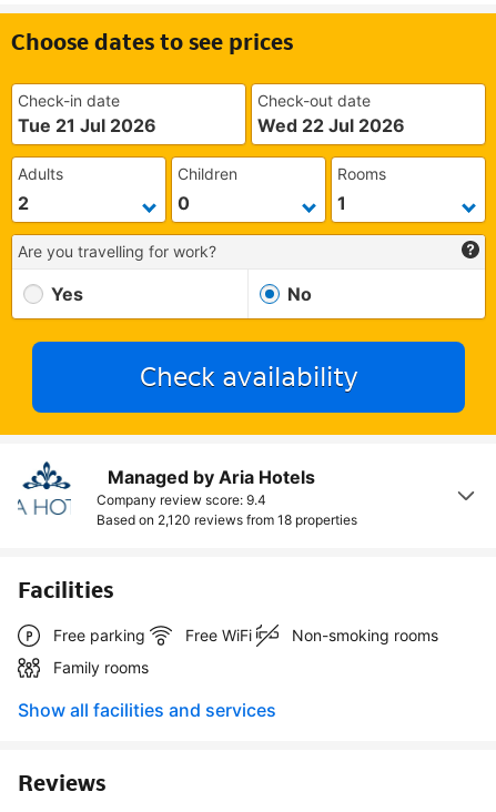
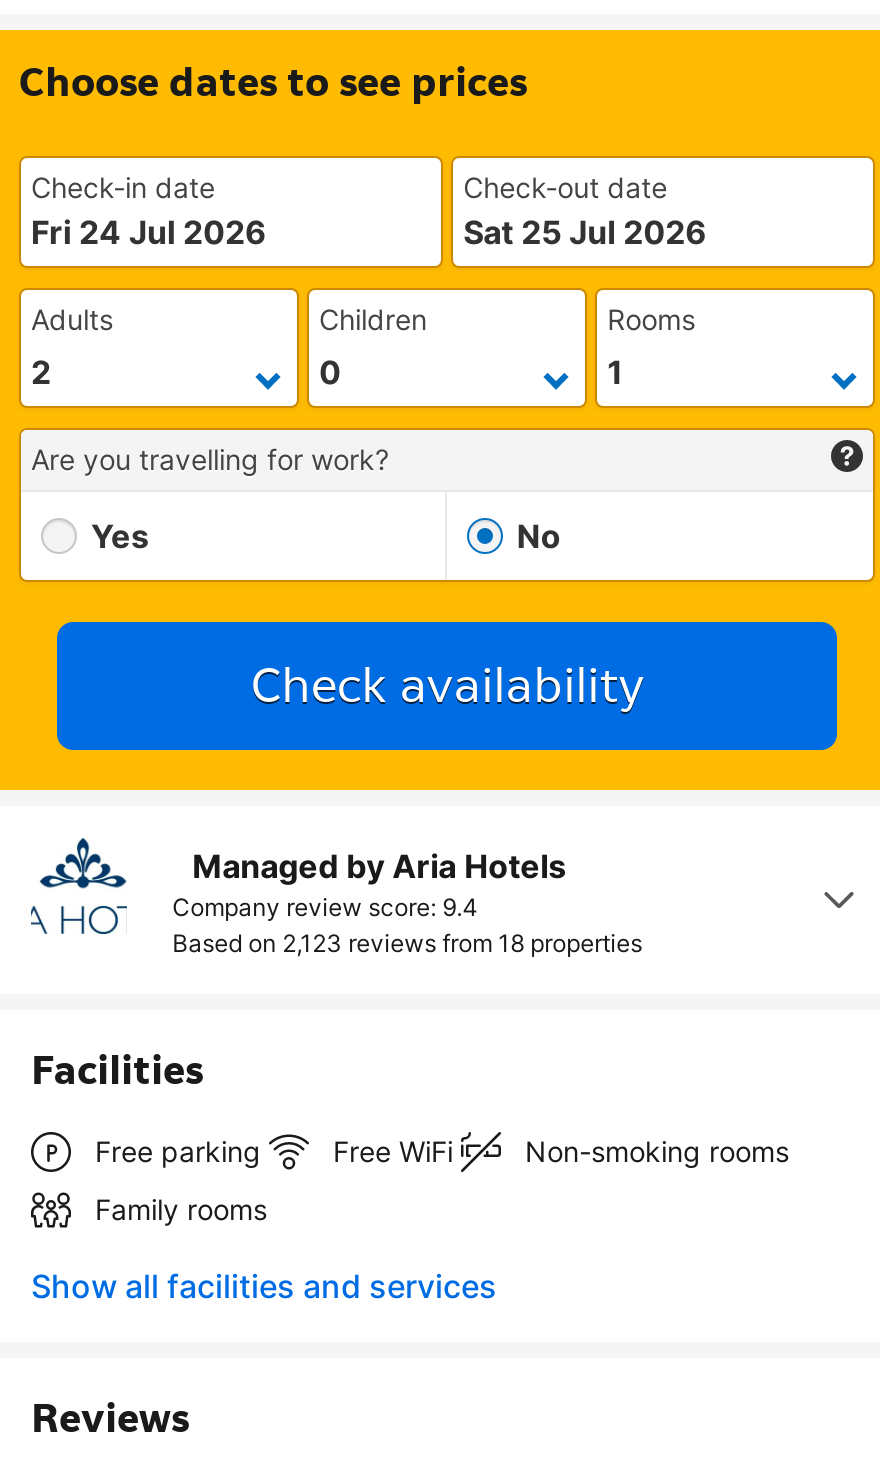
- Tue 21 Jul 2026
+ Fri 24 Jul 2026

- Wed 22 Jul 2026
+ Sat 25 Jul 2026

- Based on 2,120 reviews from 18 properties
+ Based on 2,123 reviews from 18 properties
